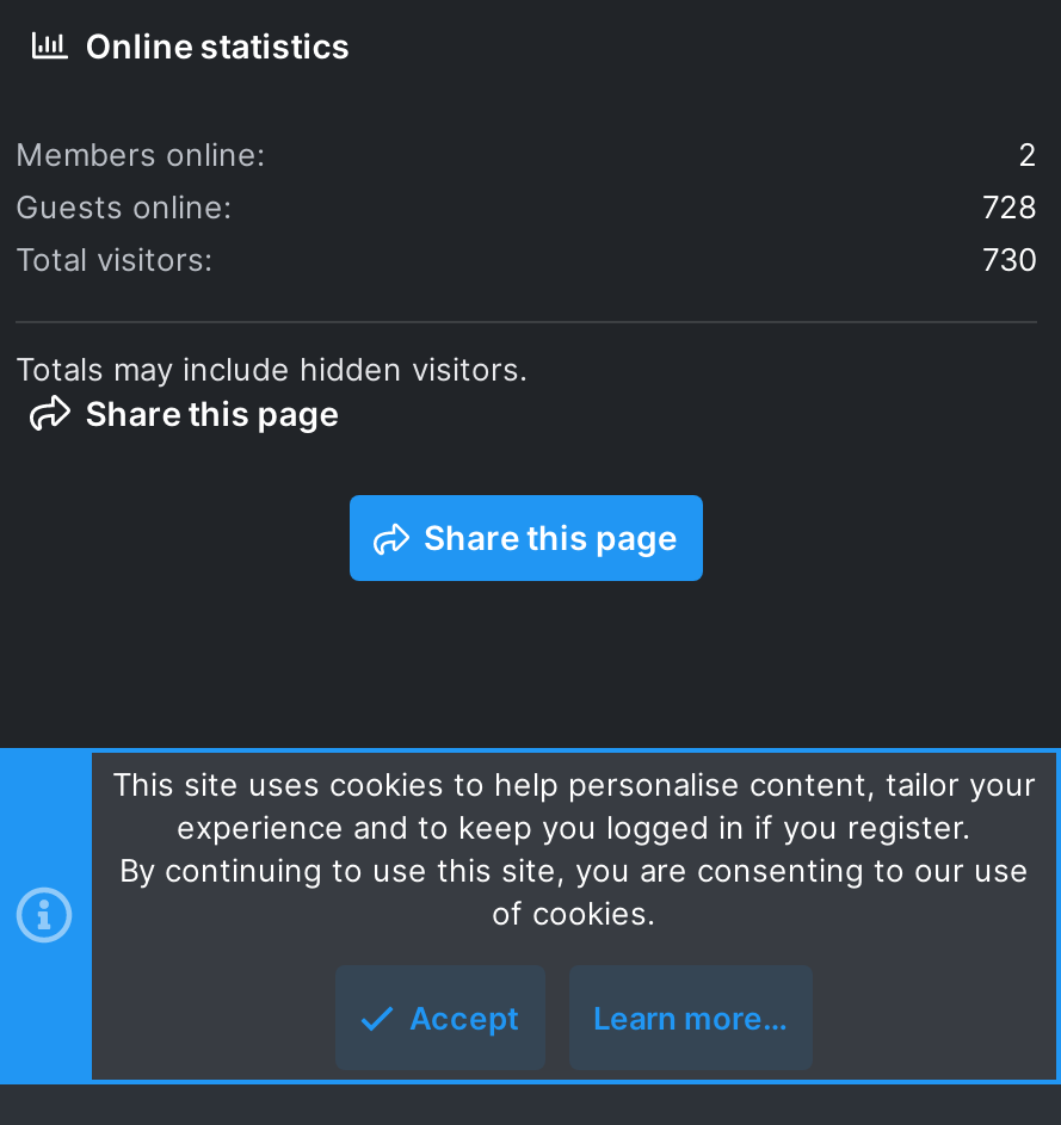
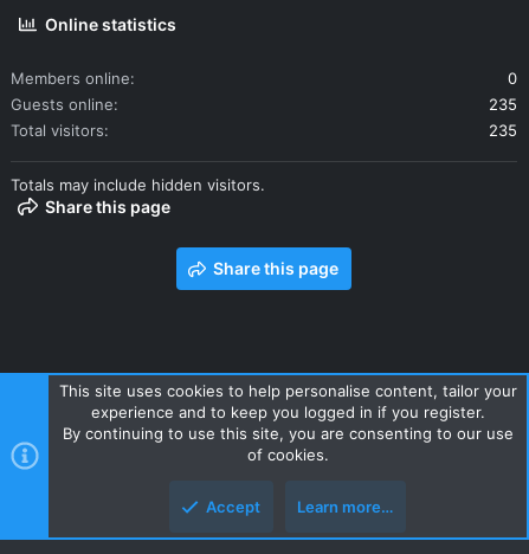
- 2
+ 0

- 728
+ 235

- 730
+ 235
